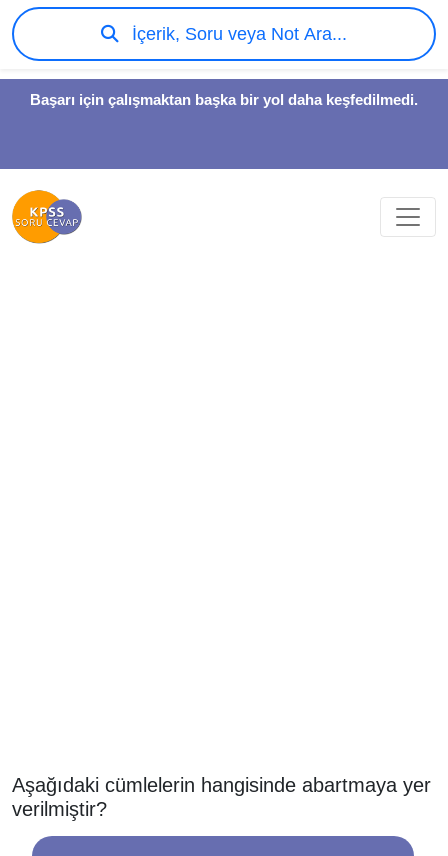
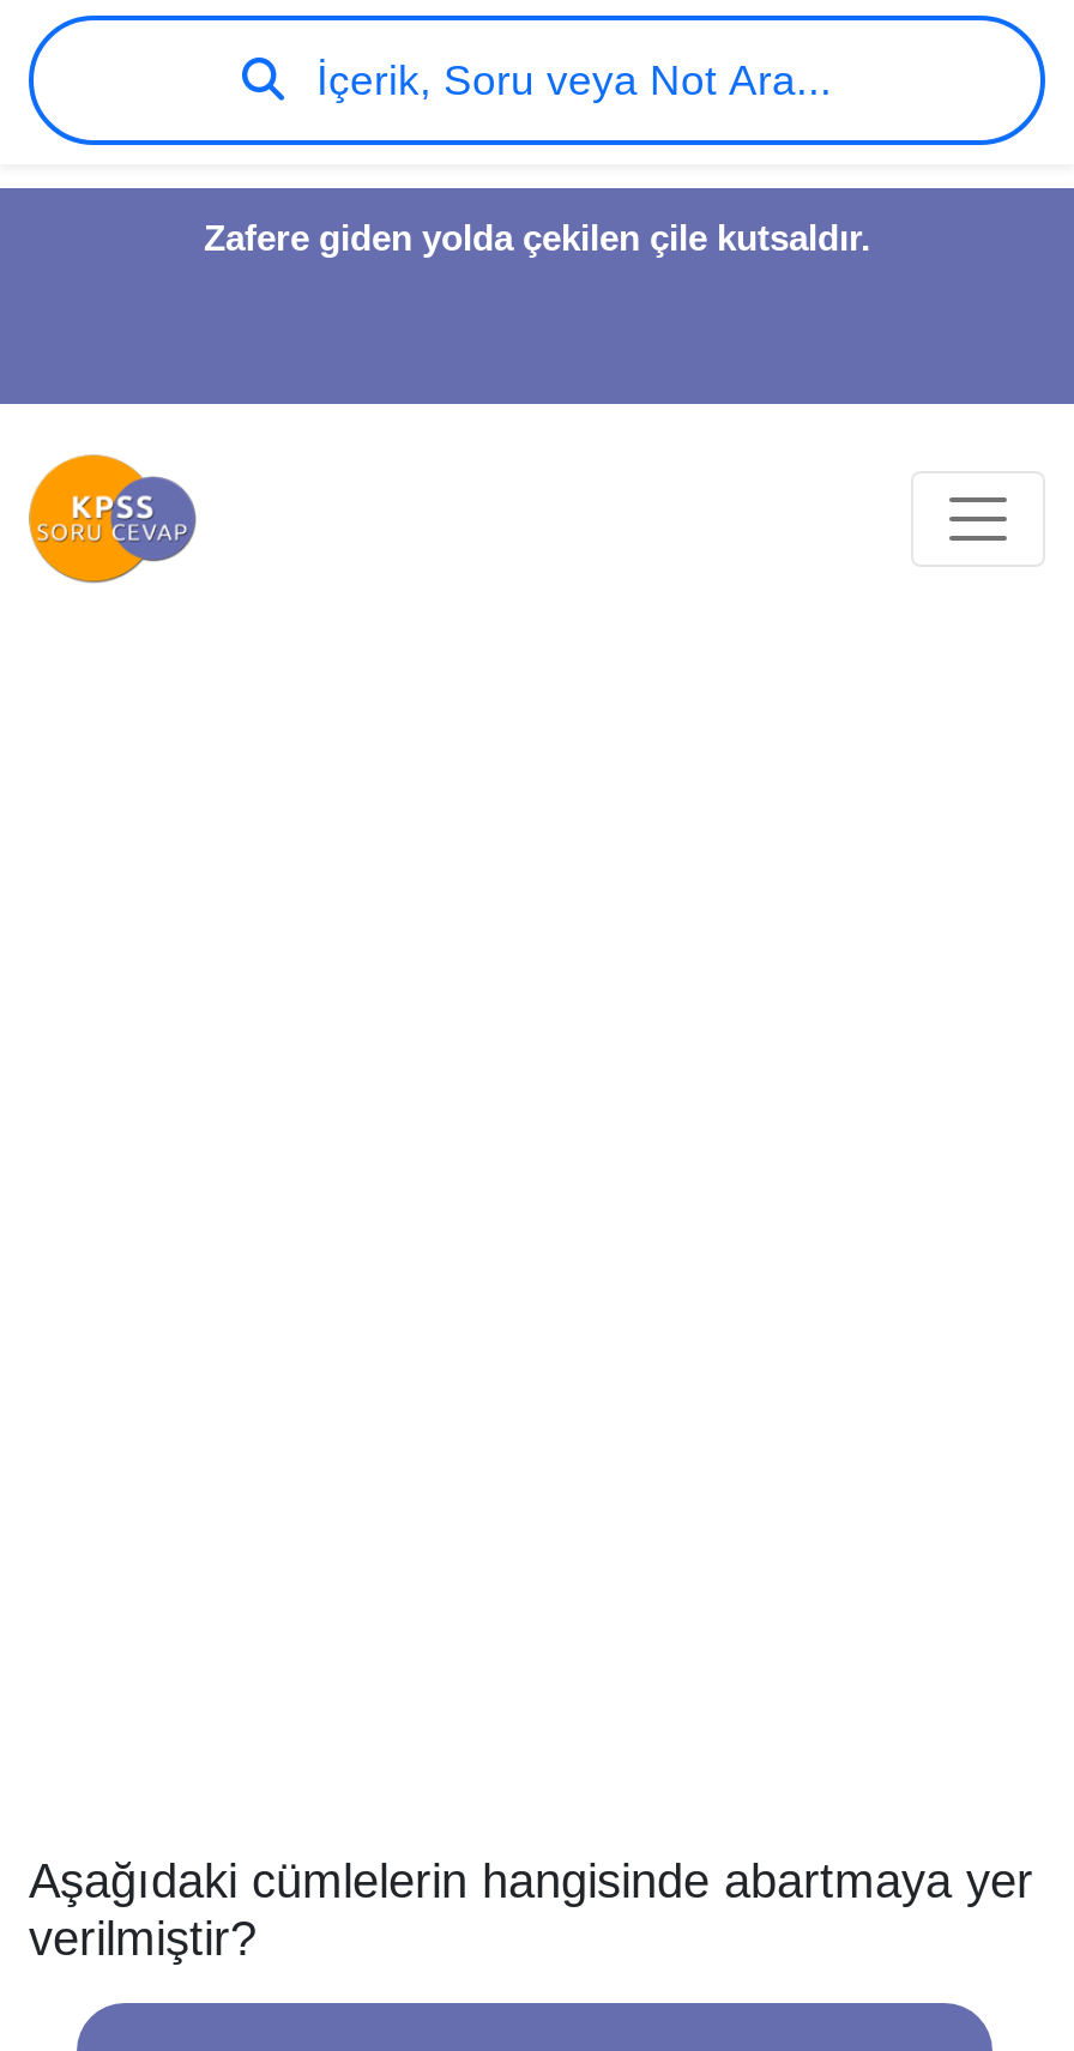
- Başarı için çalışmaktan başka bir yol daha keşfedilmedi.
+ Zafere giden yolda çekilen çile kutsaldır.
